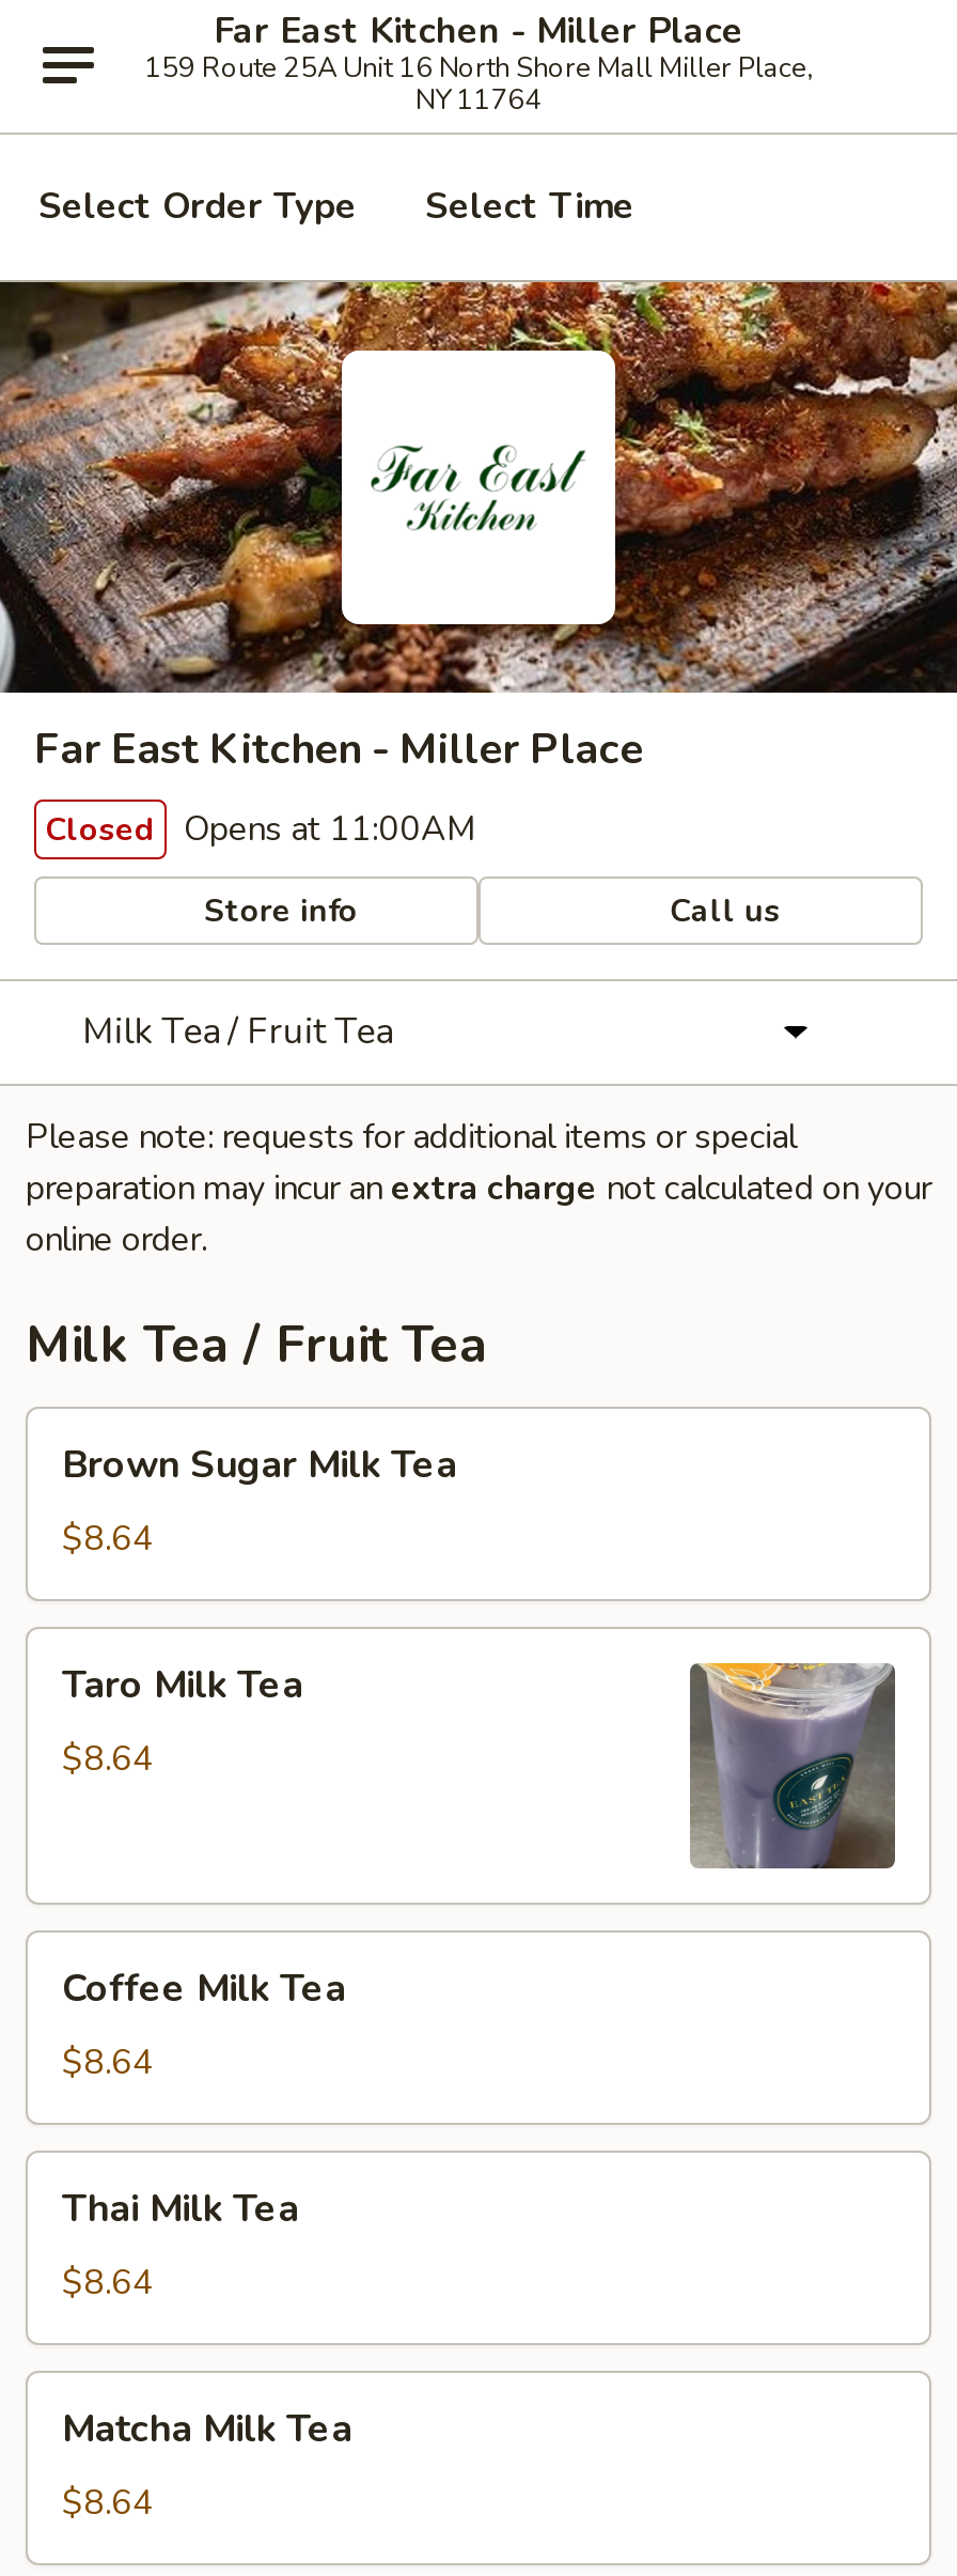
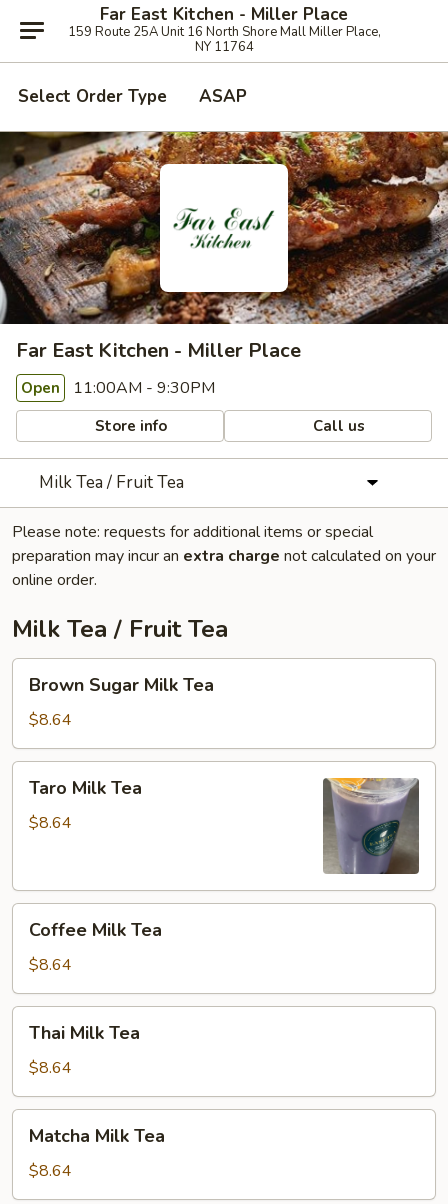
- Select Time
+ ASAP

- Closed Opens at 11:00AM
+ Open 11:00AM - 9:30PM
